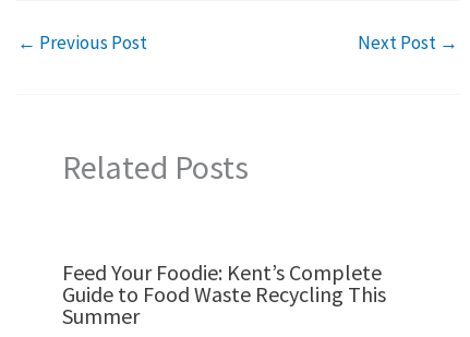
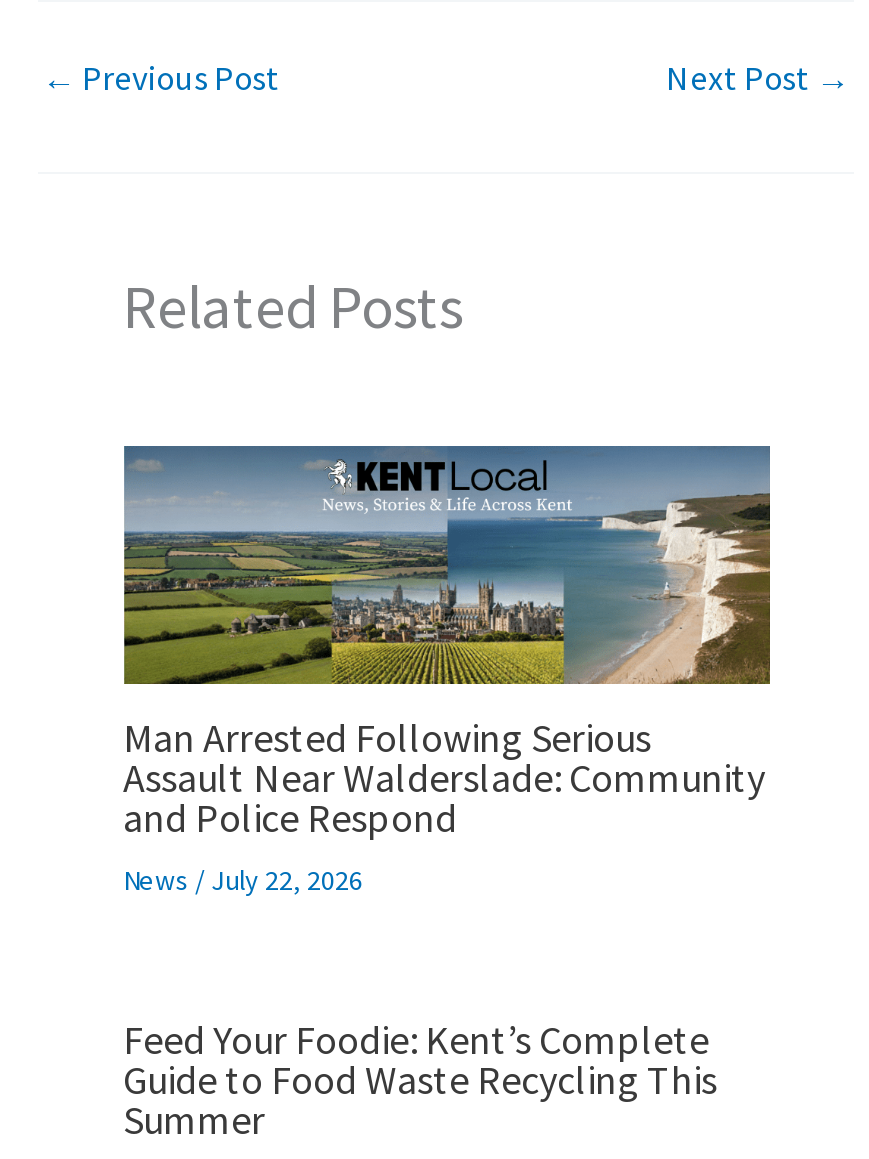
+ [image]
+ Man Arrested Following Serious
+ Assault Near Walderslade: Community
+ and Police Respond
+ News / July 22, 2026
